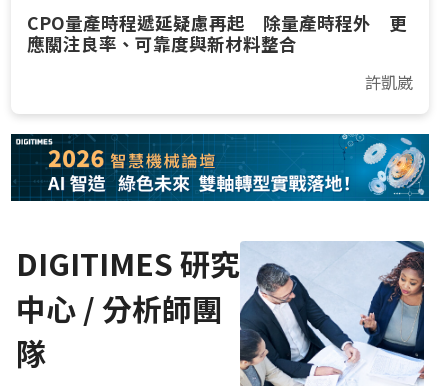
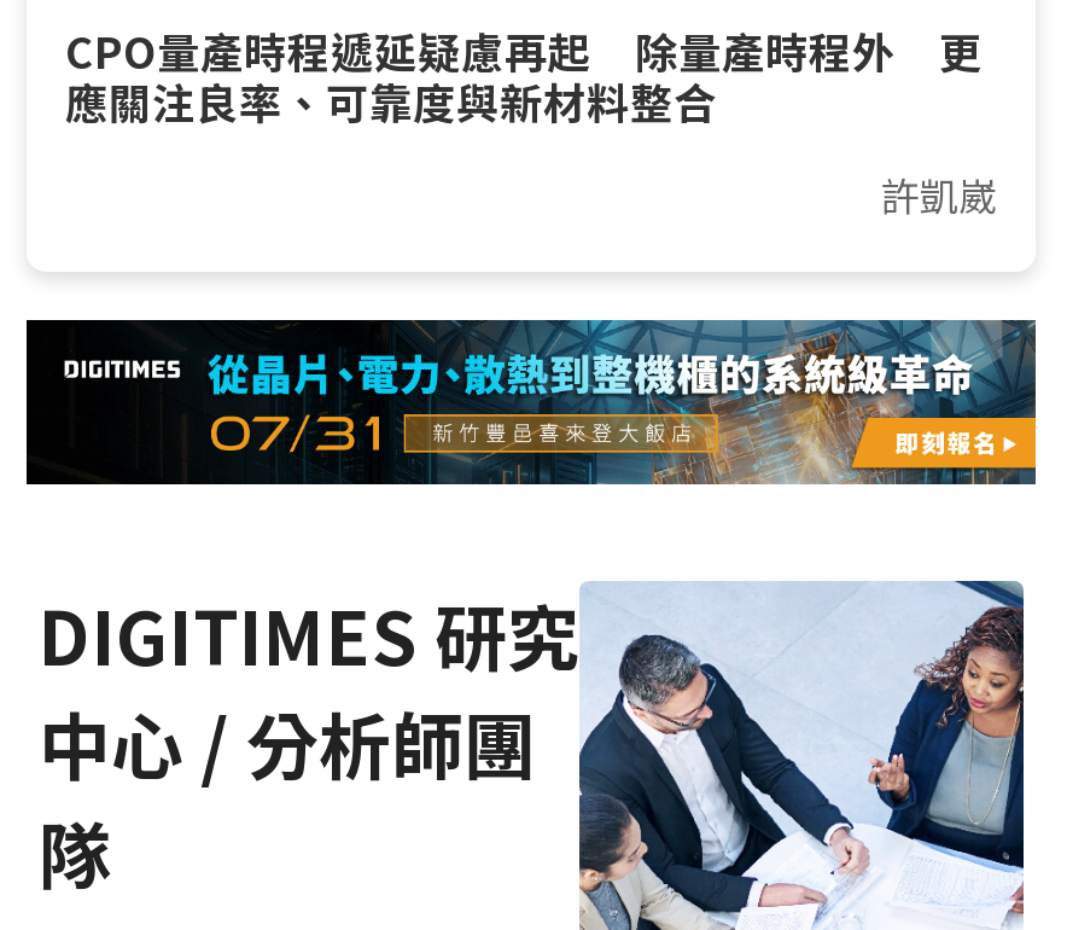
- [image]
+ [image]
